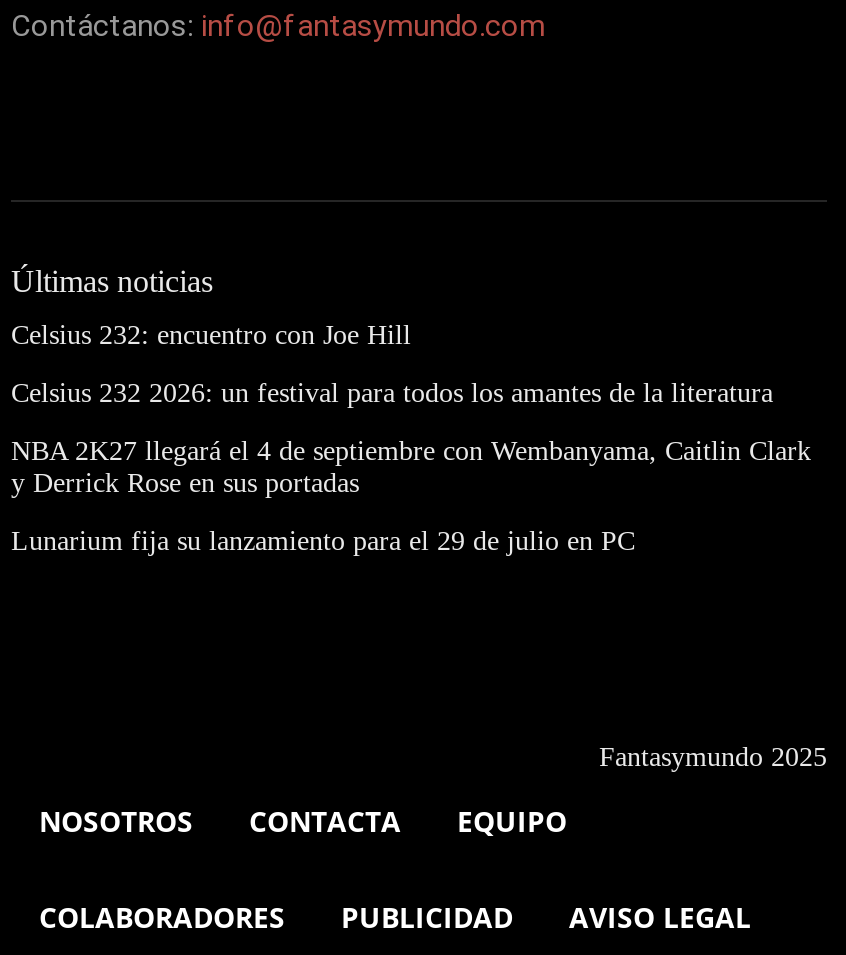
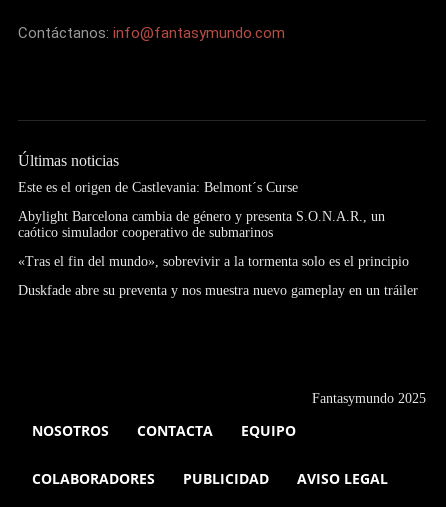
- Celsius 232: encuentro con Joe Hill
+ Este es el origen de Castlevania: Belmont´s Curse

- Celsius 232 2026: un festival para todos los amantes de la literatura
+ Abylight Barcelona cambia de género y presenta S.O.N.A.R., un
+ caótico simulador cooperativo de submarinos

- NBA 2K27 llegará el 4 de septiembre con Wembanyama, Caitlin Clark
- y Derrick Rose en sus portadas
+ «Tras el fin del mundo», sobrevivir a la tormenta solo es el principio

- Lunarium fija su lanzamiento para el 29 de julio en PC
+ Duskfade abre su preventa y nos muestra nuevo gameplay en un tráiler
